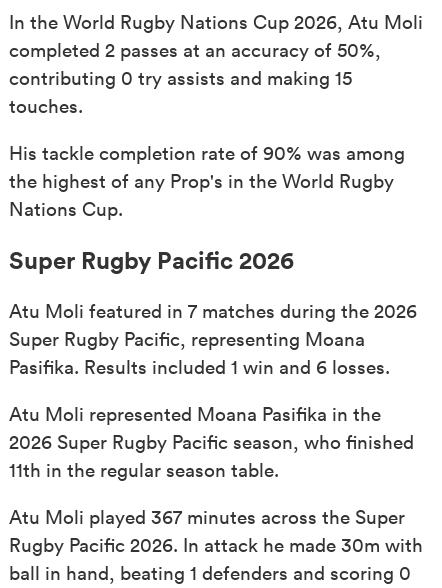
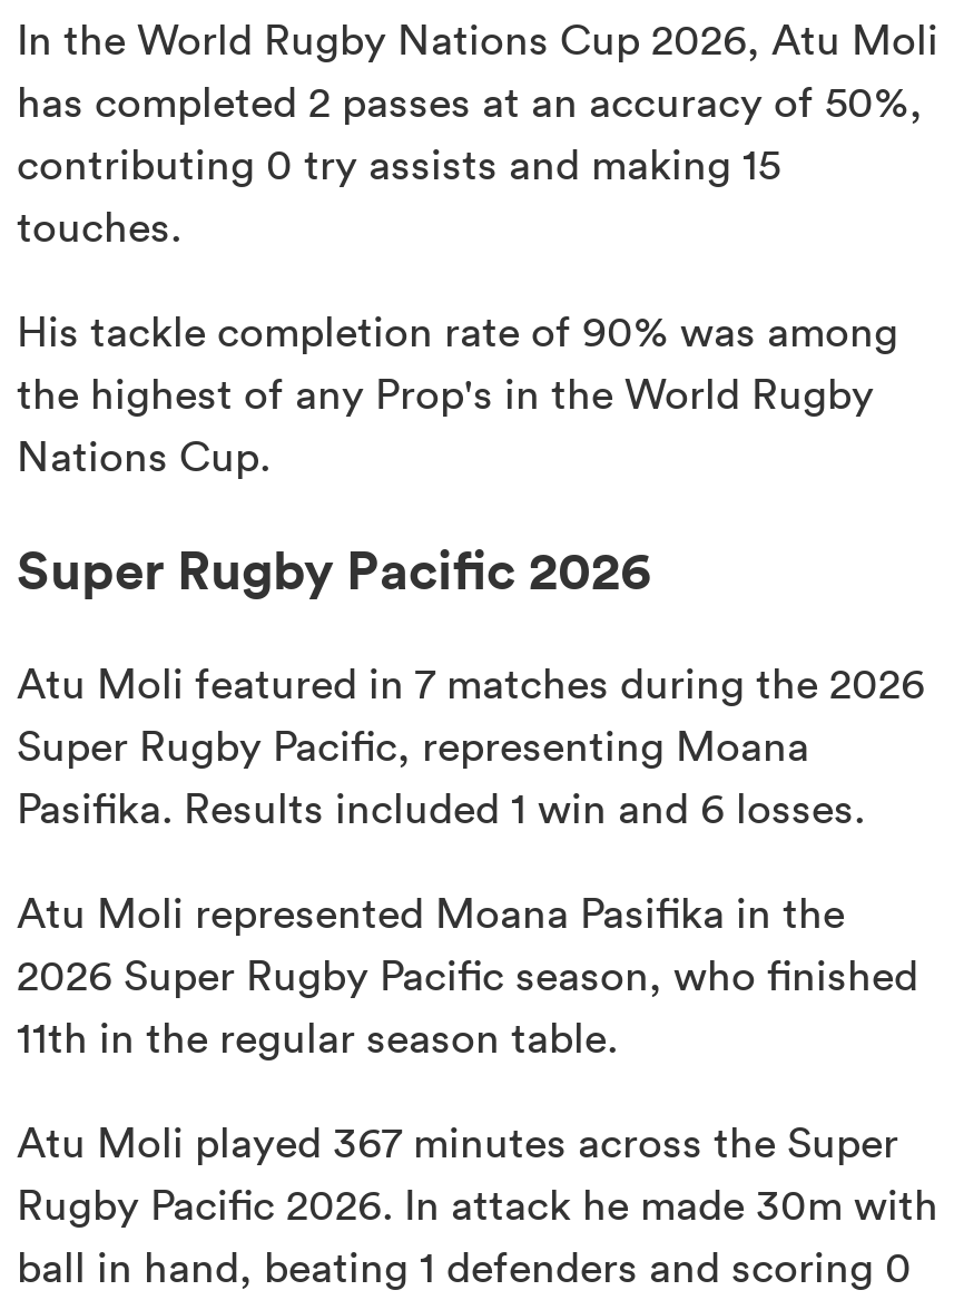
- completed 2 passes at an accuracy of 50%,
+ has completed 2 passes at an accuracy of 50%,
